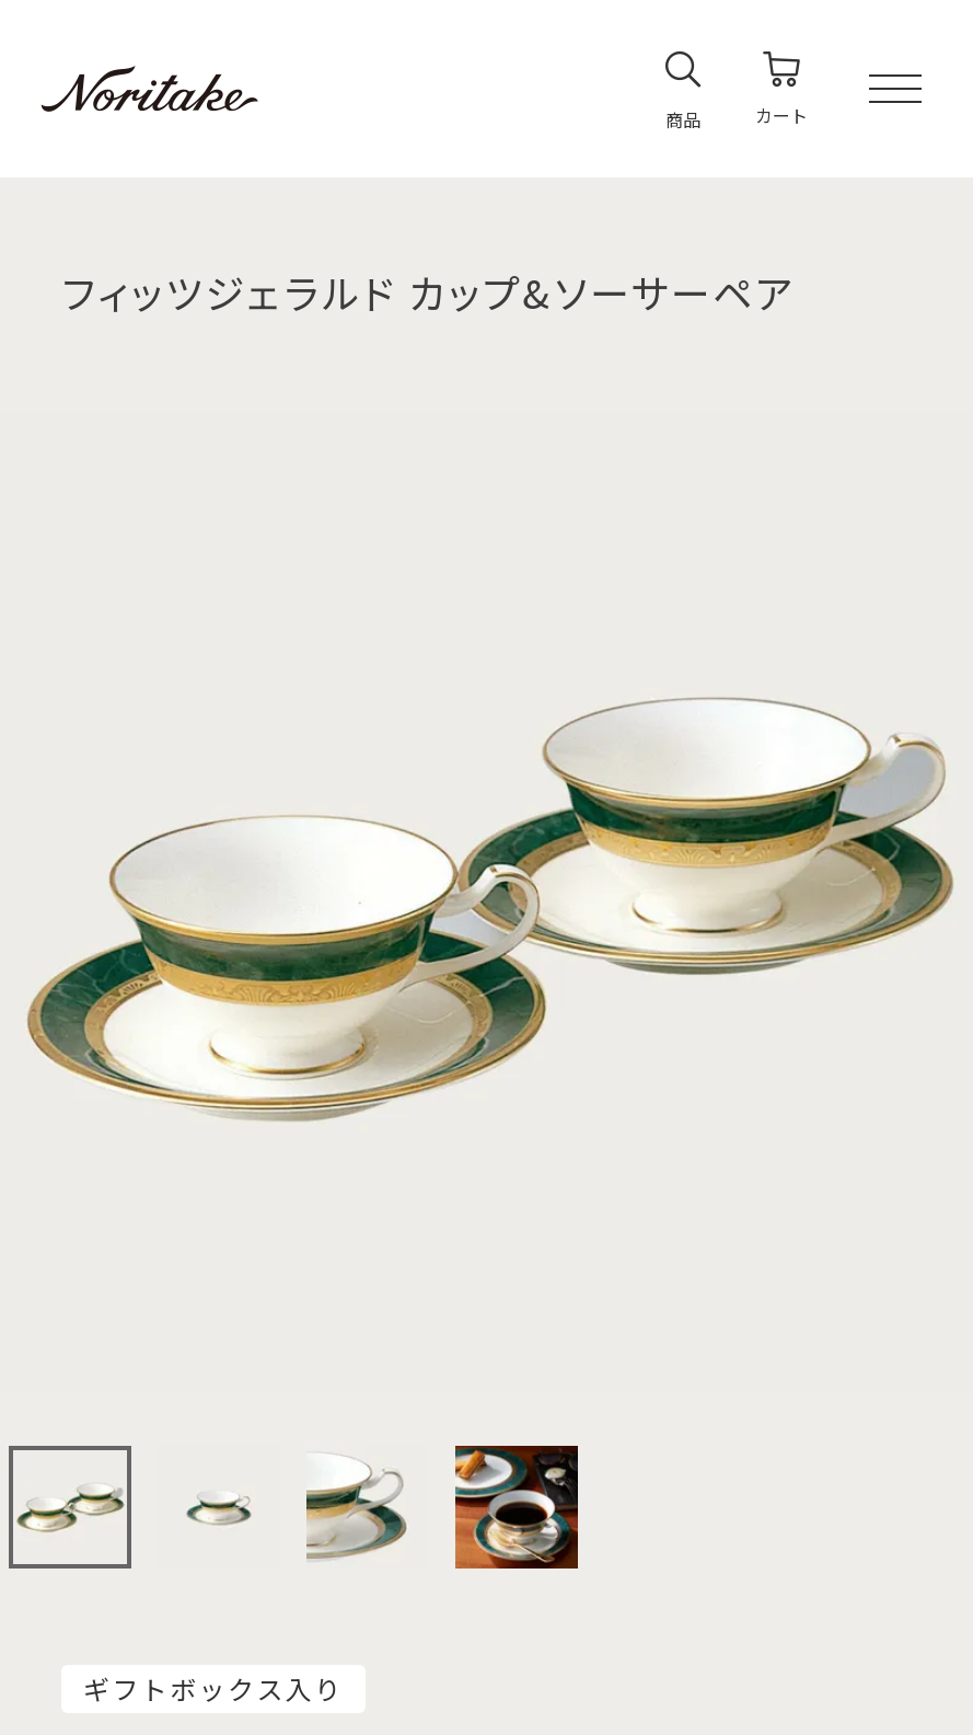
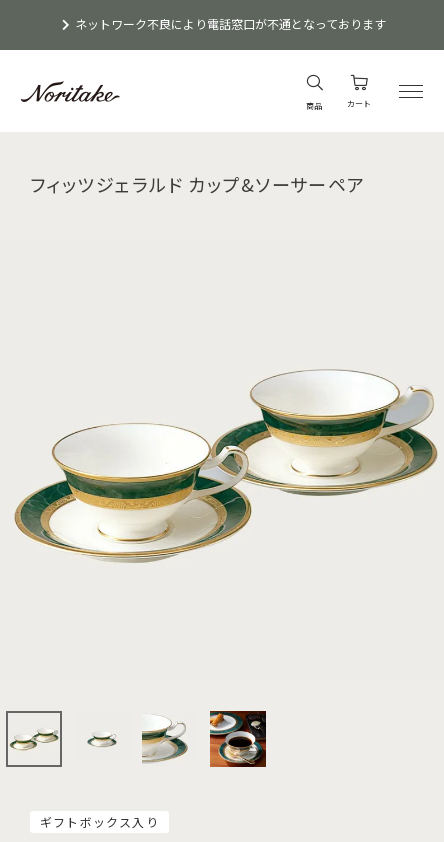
+ ネットワーク不良により電話窓口が不通となっております
